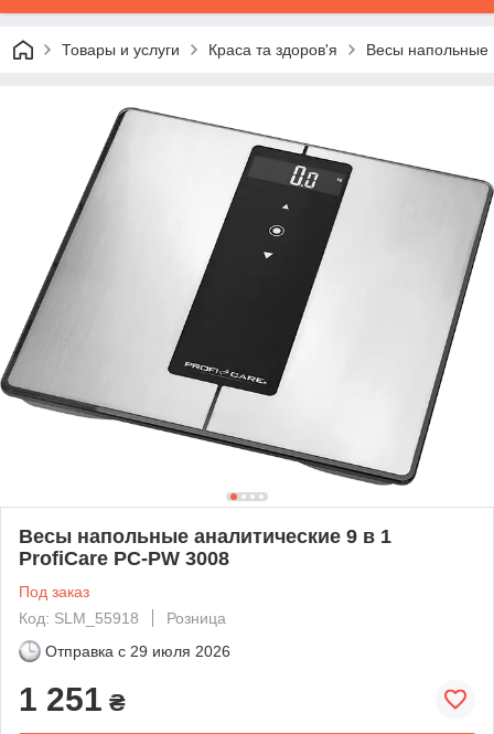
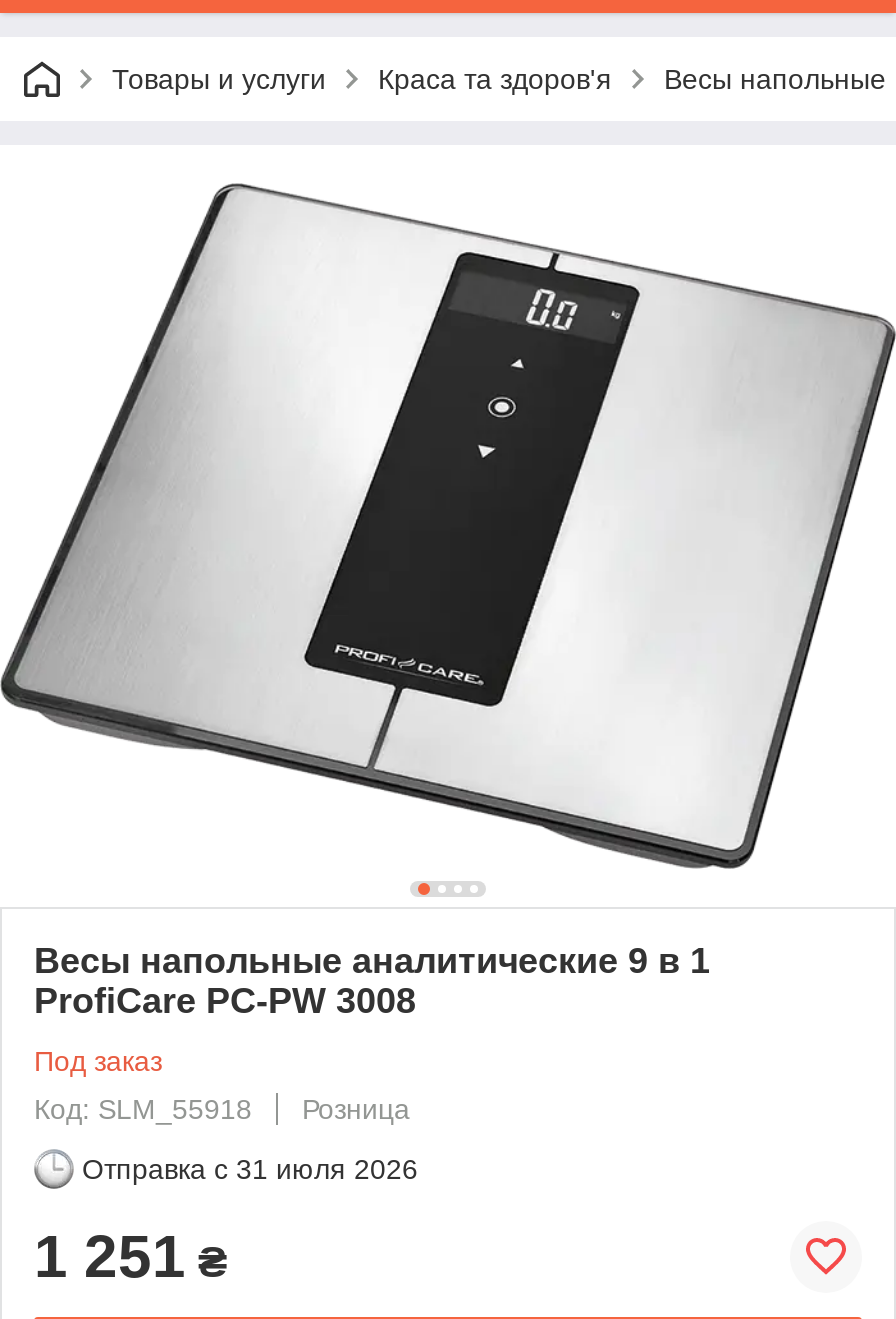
- Отправка с 29 июля 2026
+ Отправка с 31 июля 2026
